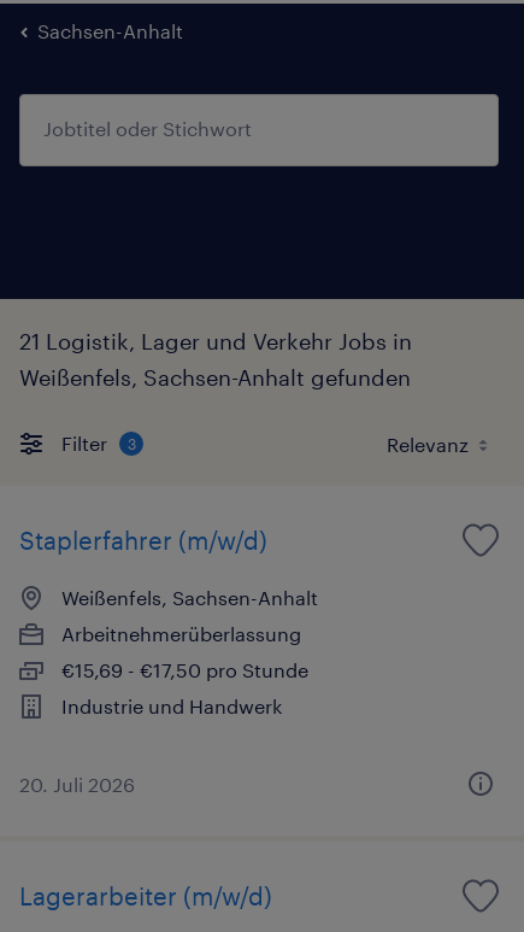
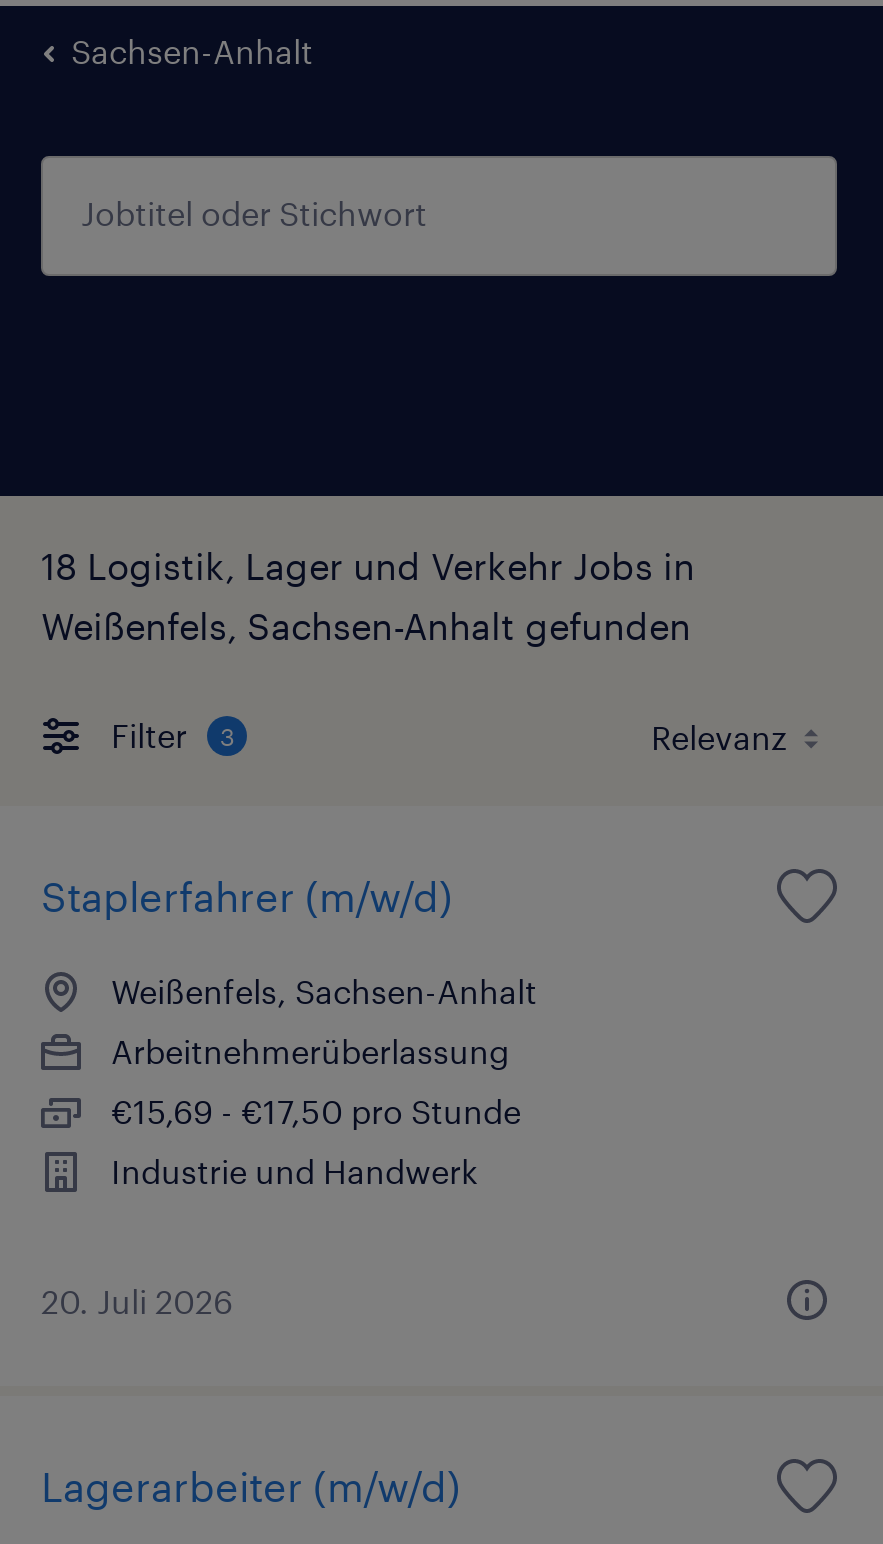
- 21 Logistik, Lager und Verkehr Jobs in
+ 18 Logistik, Lager und Verkehr Jobs in
